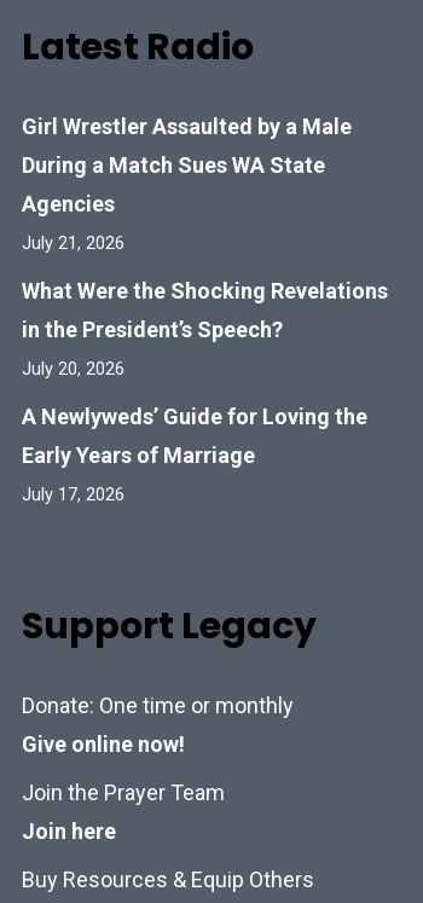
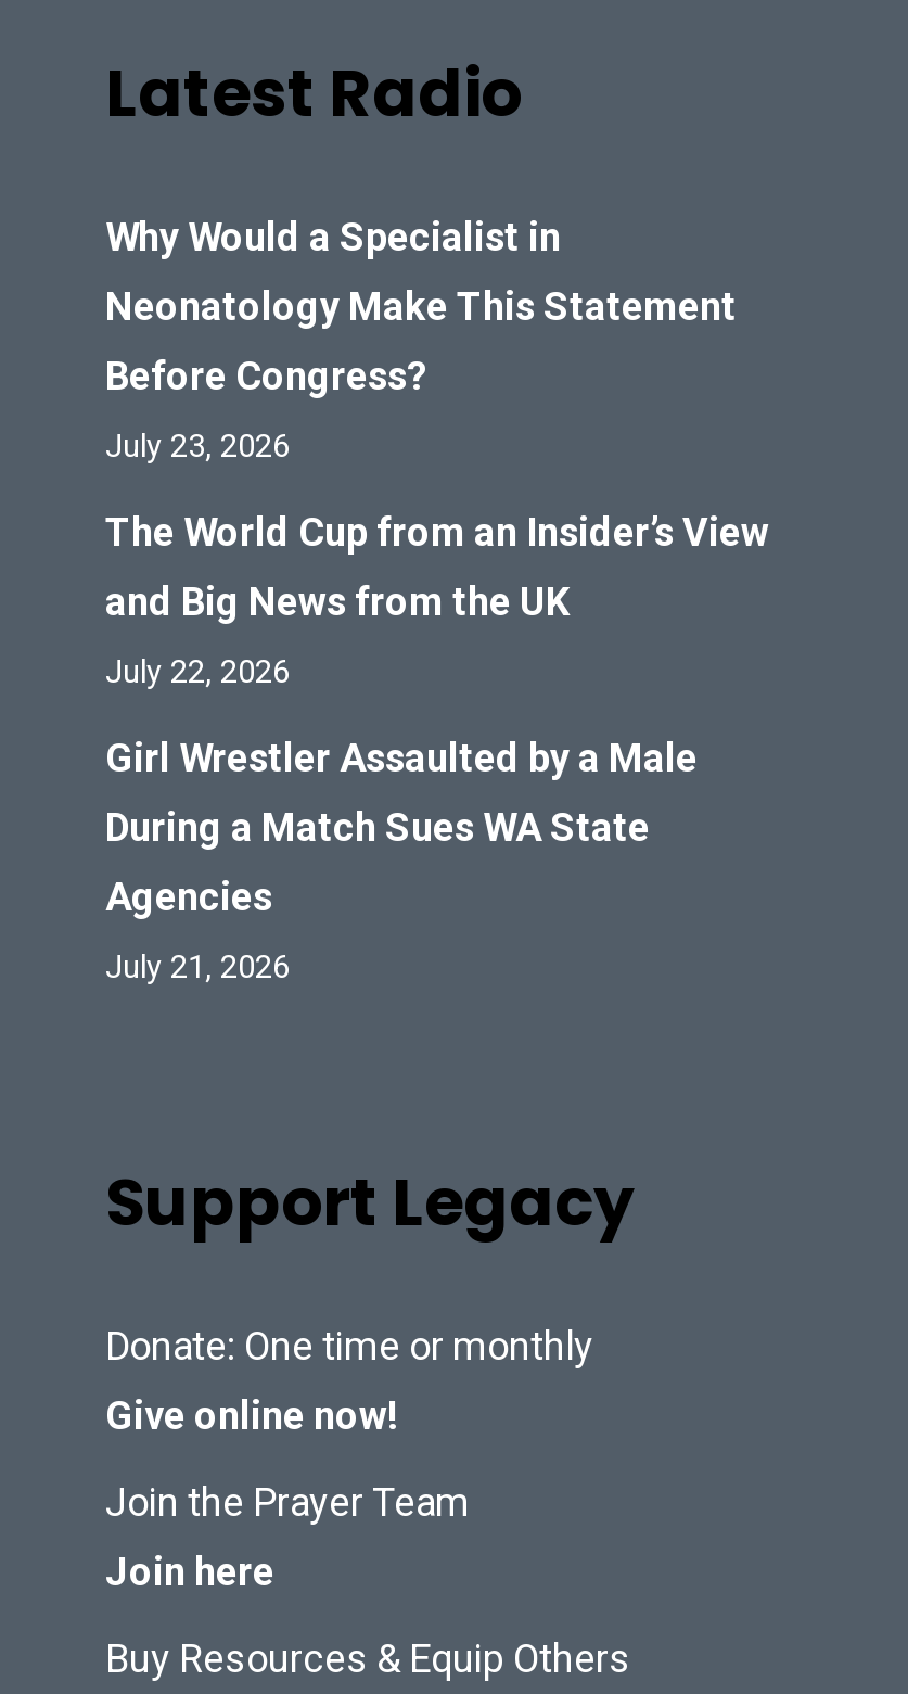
+ Why Would a Specialist in
+ Neonatology Make This Statement
+ Before Congress?
+ July 23, 2026
+ The World Cup from an Insider’s View
+ and Big News from the UK
+ July 22, 2026

moved down: Girl Wrestler Assaulted by a Male | During a Match Sues WA State | Agencies | July 21, 2026

- What Were the Shocking Revelations
- in the President’s Speech?
- July 20, 2026
- A Newlyweds’ Guide for Loving the
- Early Years of Marriage
- July 17, 2026
